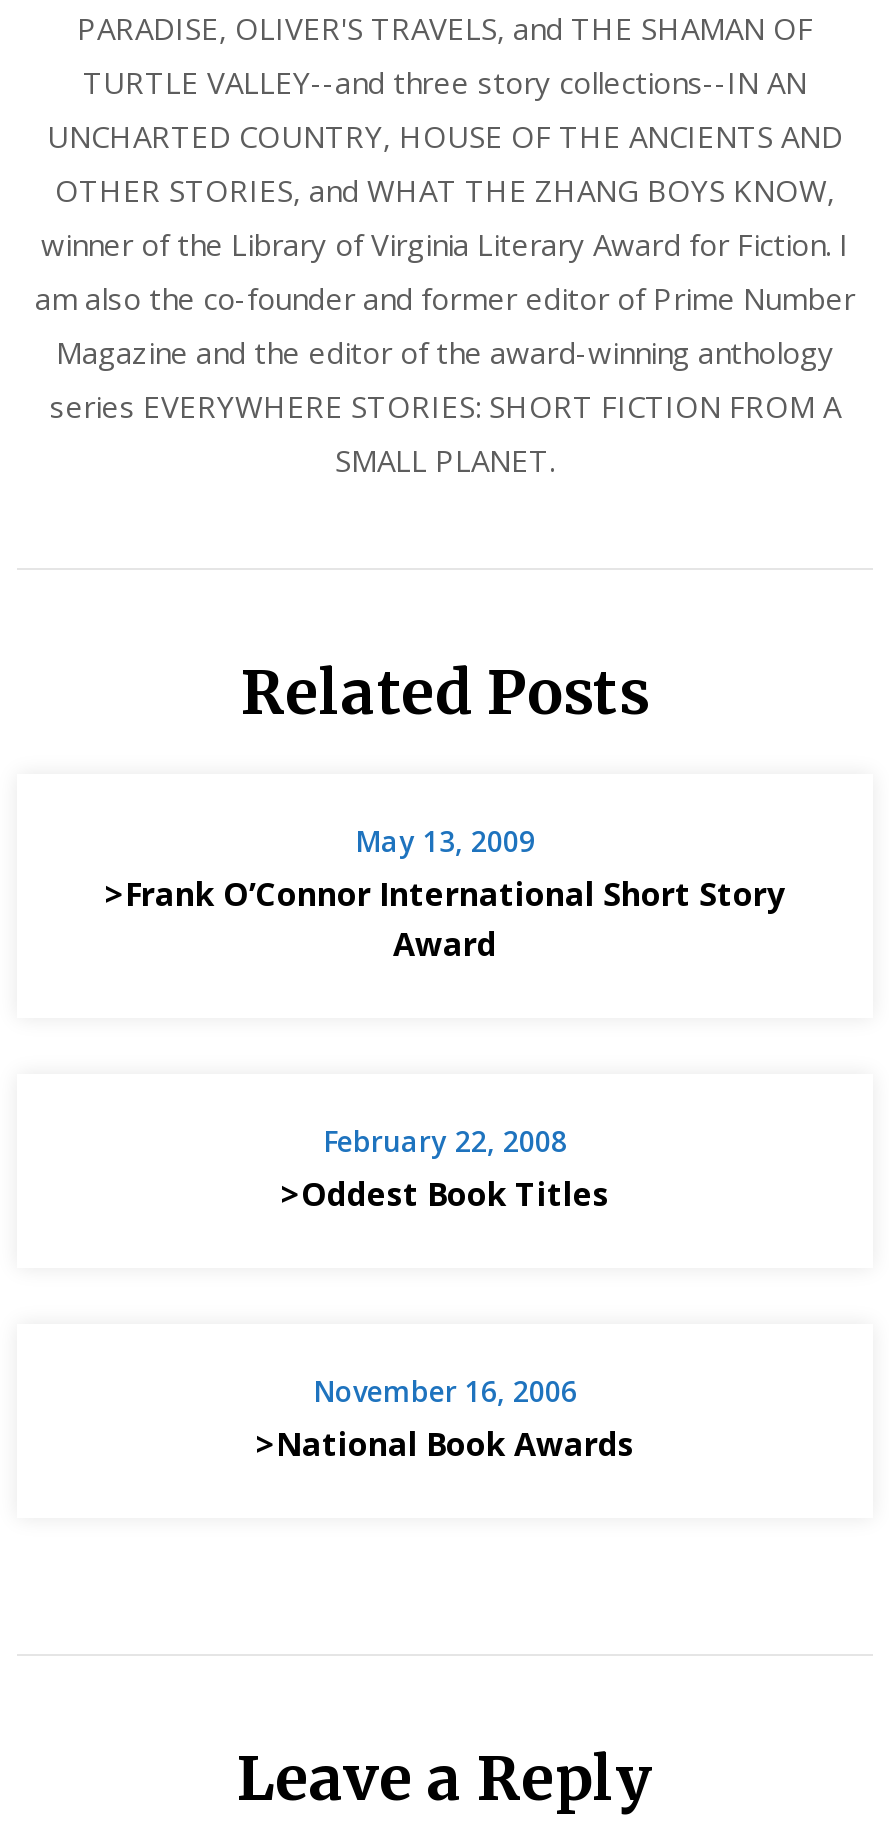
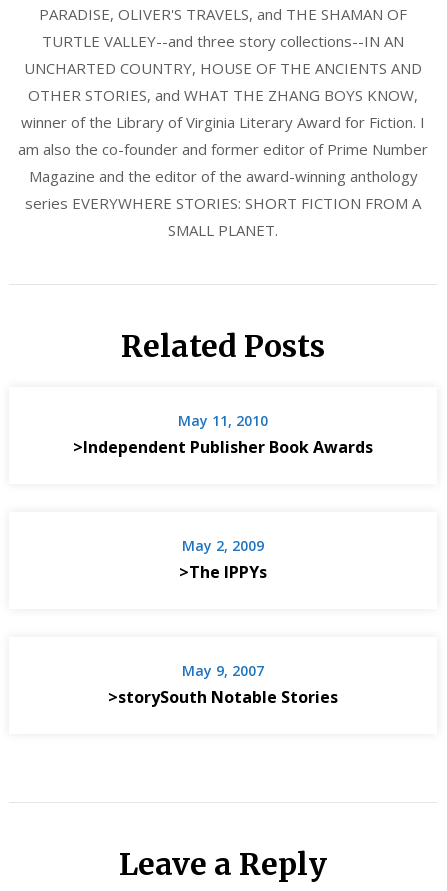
- May 13, 2009
- >Frank O’Connor International Short Story
- Award
+ May 11, 2010
+ >Independent Publisher Book Awards

- February 22, 2008
- >Oddest Book Titles
+ May 2, 2009
+ >The IPPYs

- November 16, 2006
- >National Book Awards
+ May 9, 2007
+ >storySouth Notable Stories
